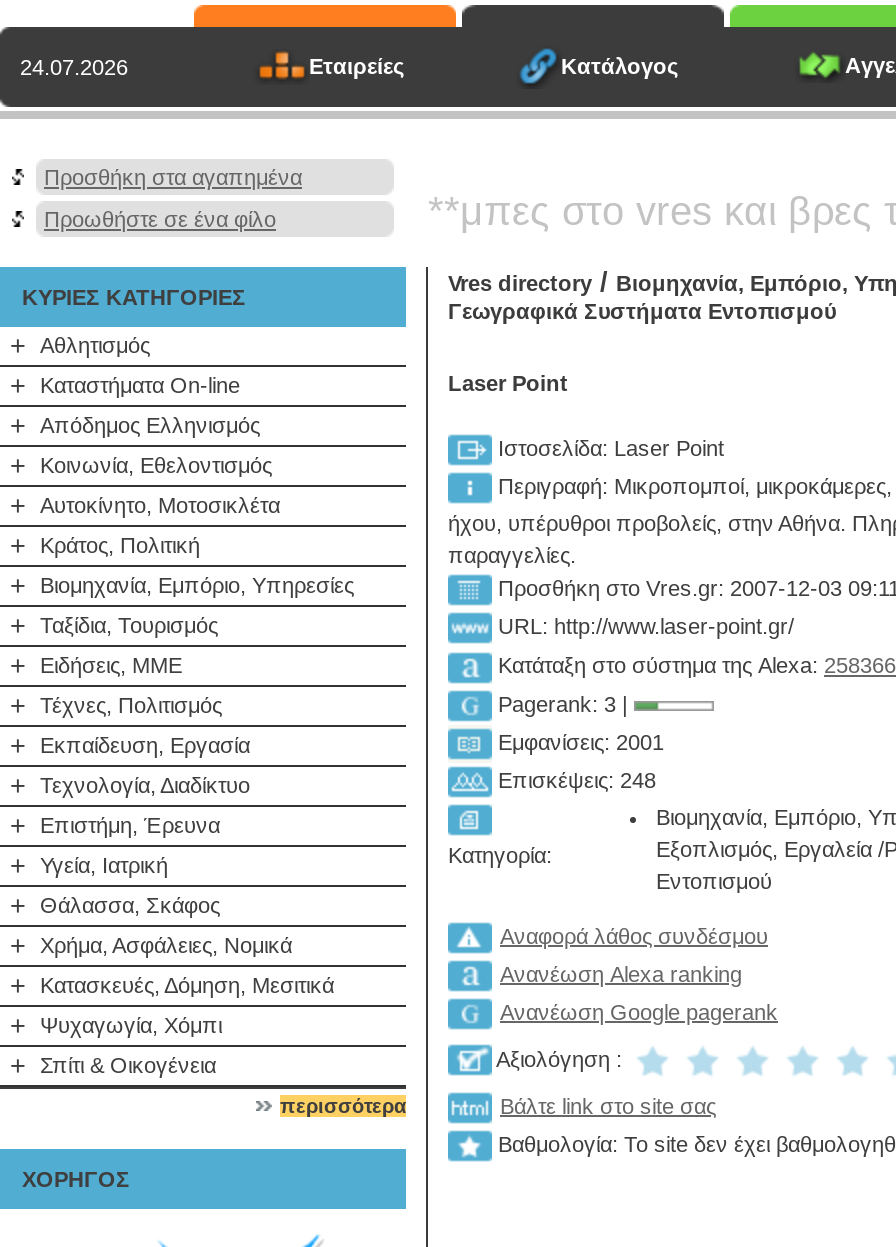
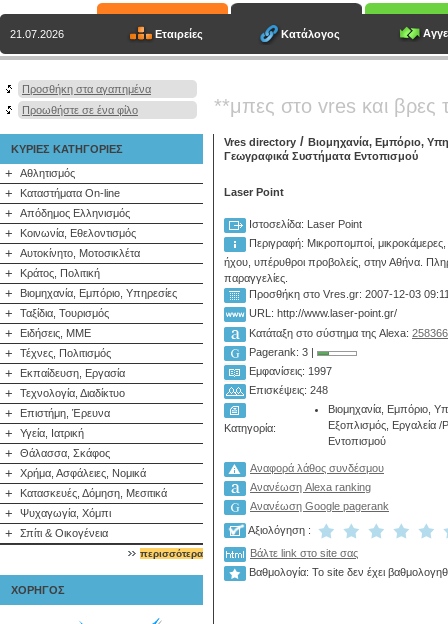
- 24.07.2026
+ 21.07.2026

- Εμφανίσεις: 2001
+ Εμφανίσεις: 1997
